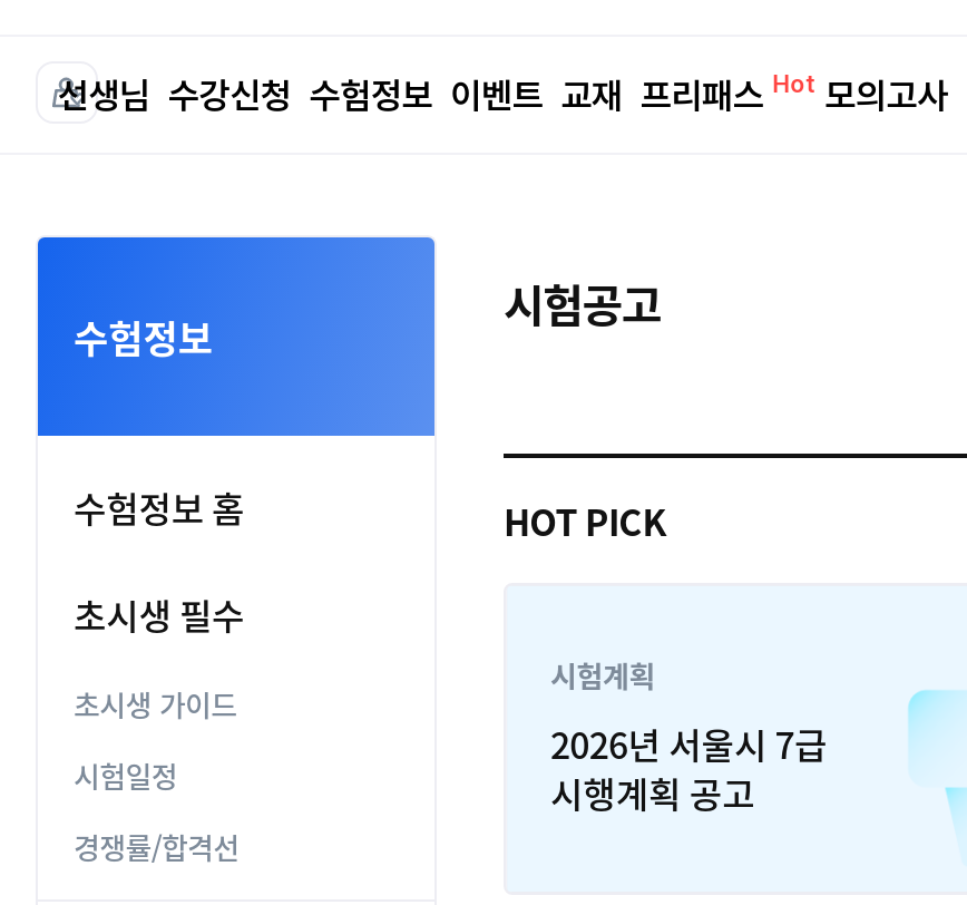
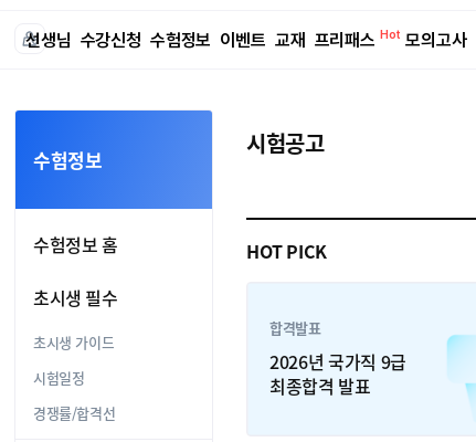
- 시험계획
- 2026년 서울시 7급
- 시행계획 공고
+ 합격발표
+ 2026년 국가직 9급
+ 최종합격 발표
